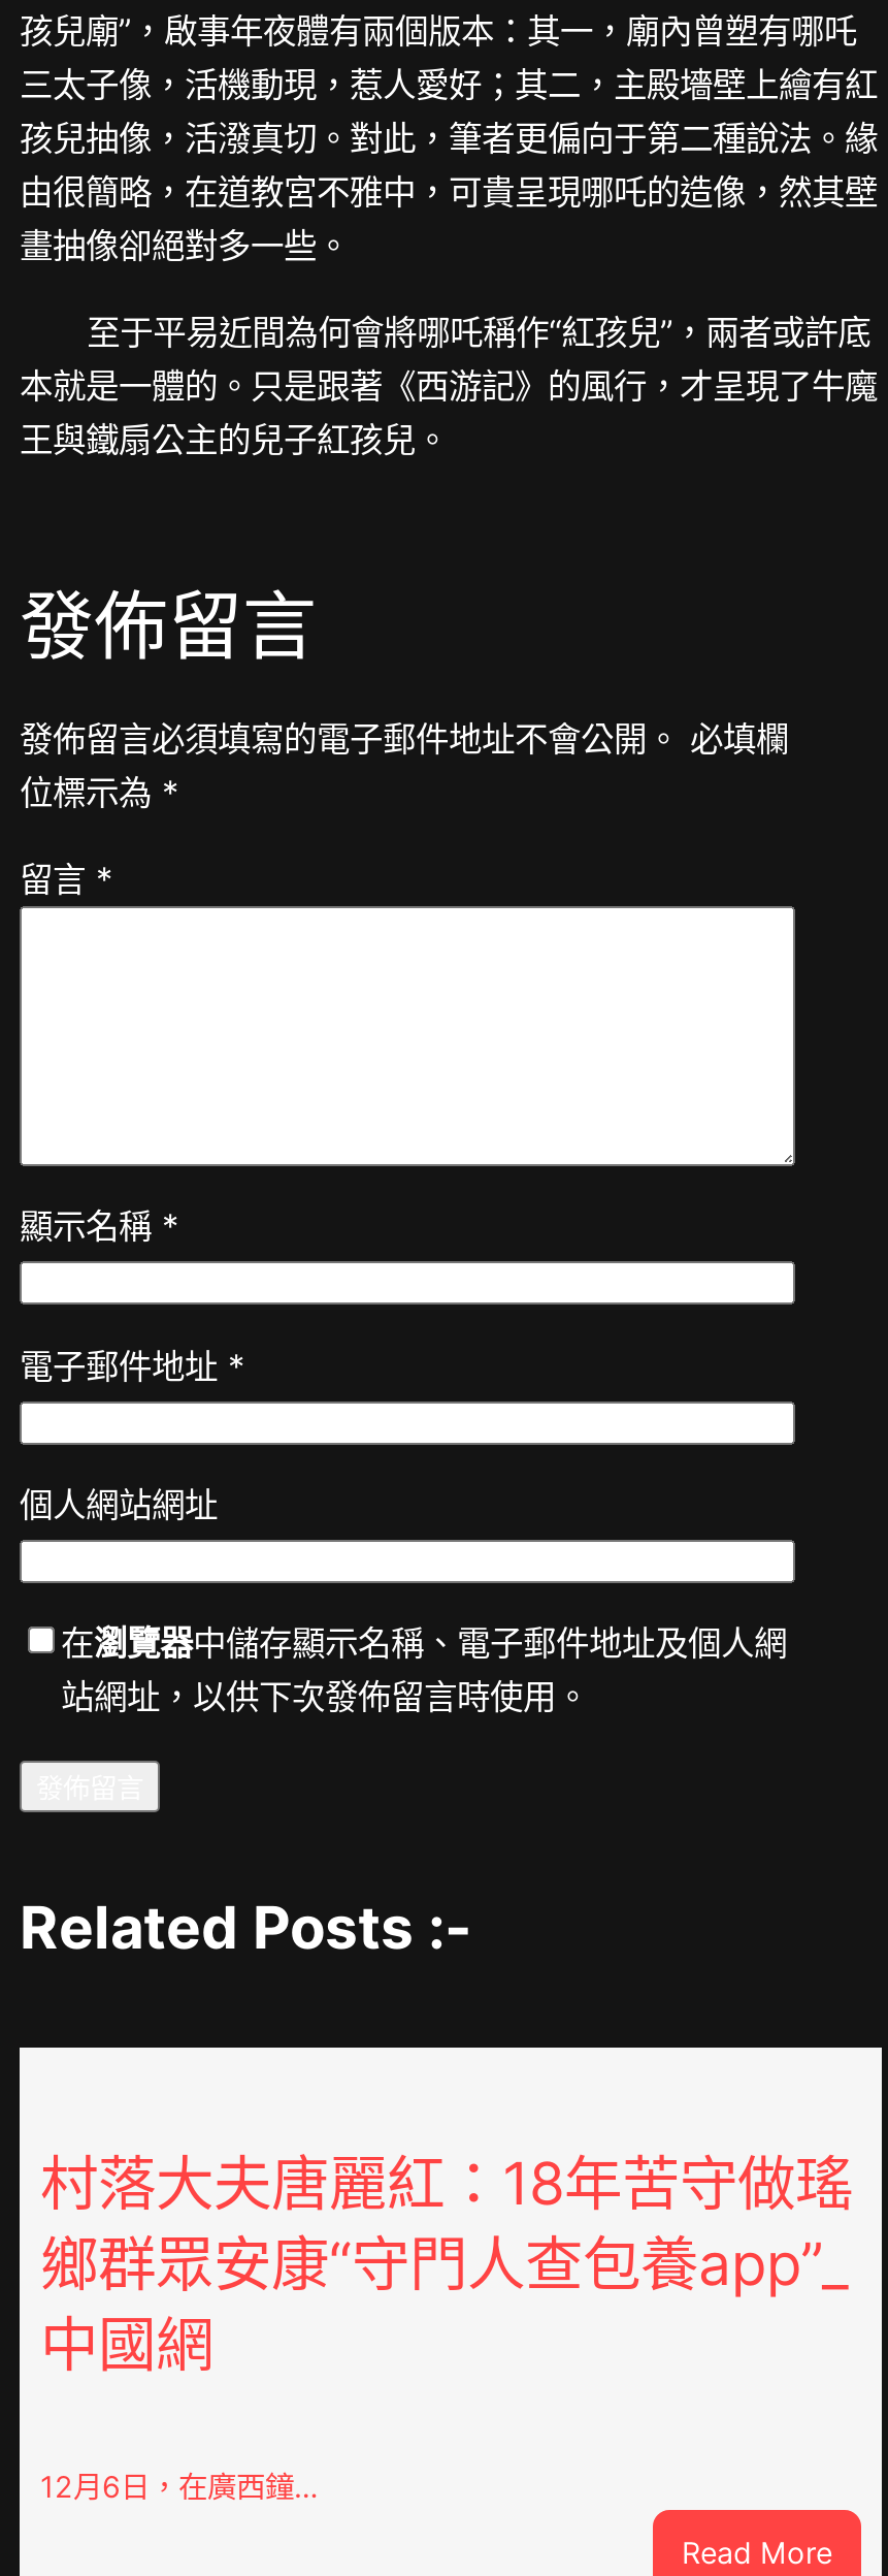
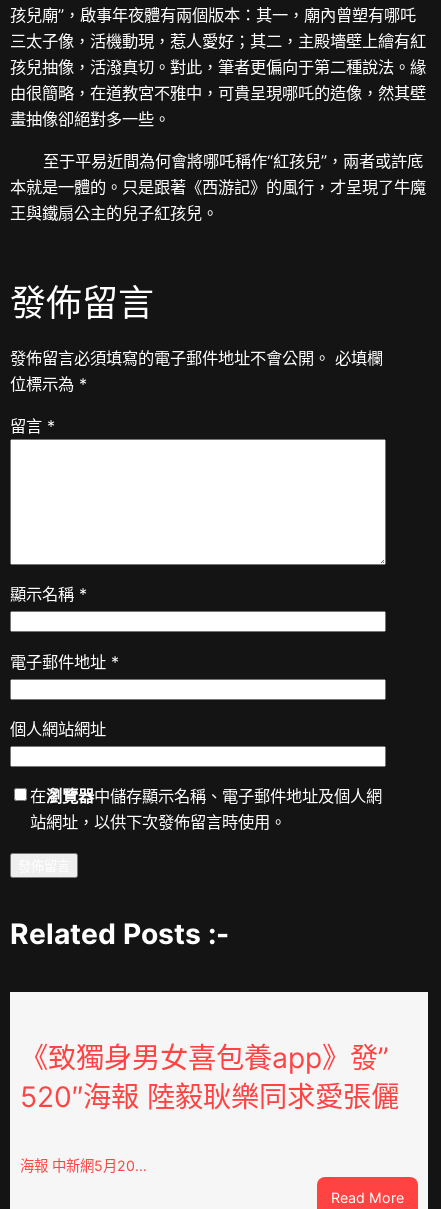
- 村落大夫唐麗紅：18年苦守做瑤
- 鄉群眾安康“守門人查包養app”_
- 中國網
+ 《致獨身男女喜包養app》發”
+ 520″海報 陸毅耿樂同求愛張儷

- 12月6日，在廣西鐘…
+ 海報 中新網5月20…
